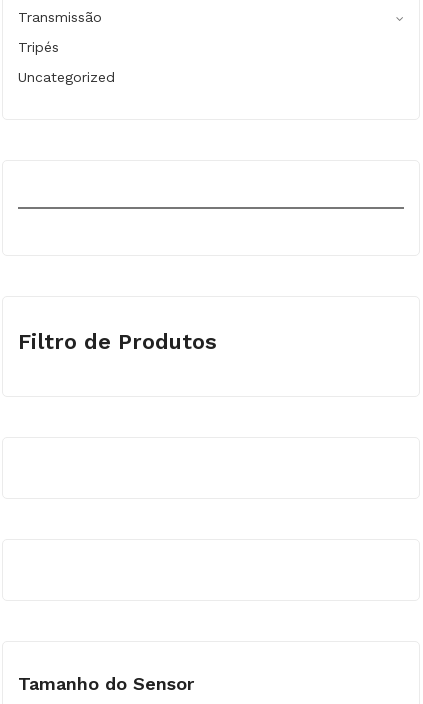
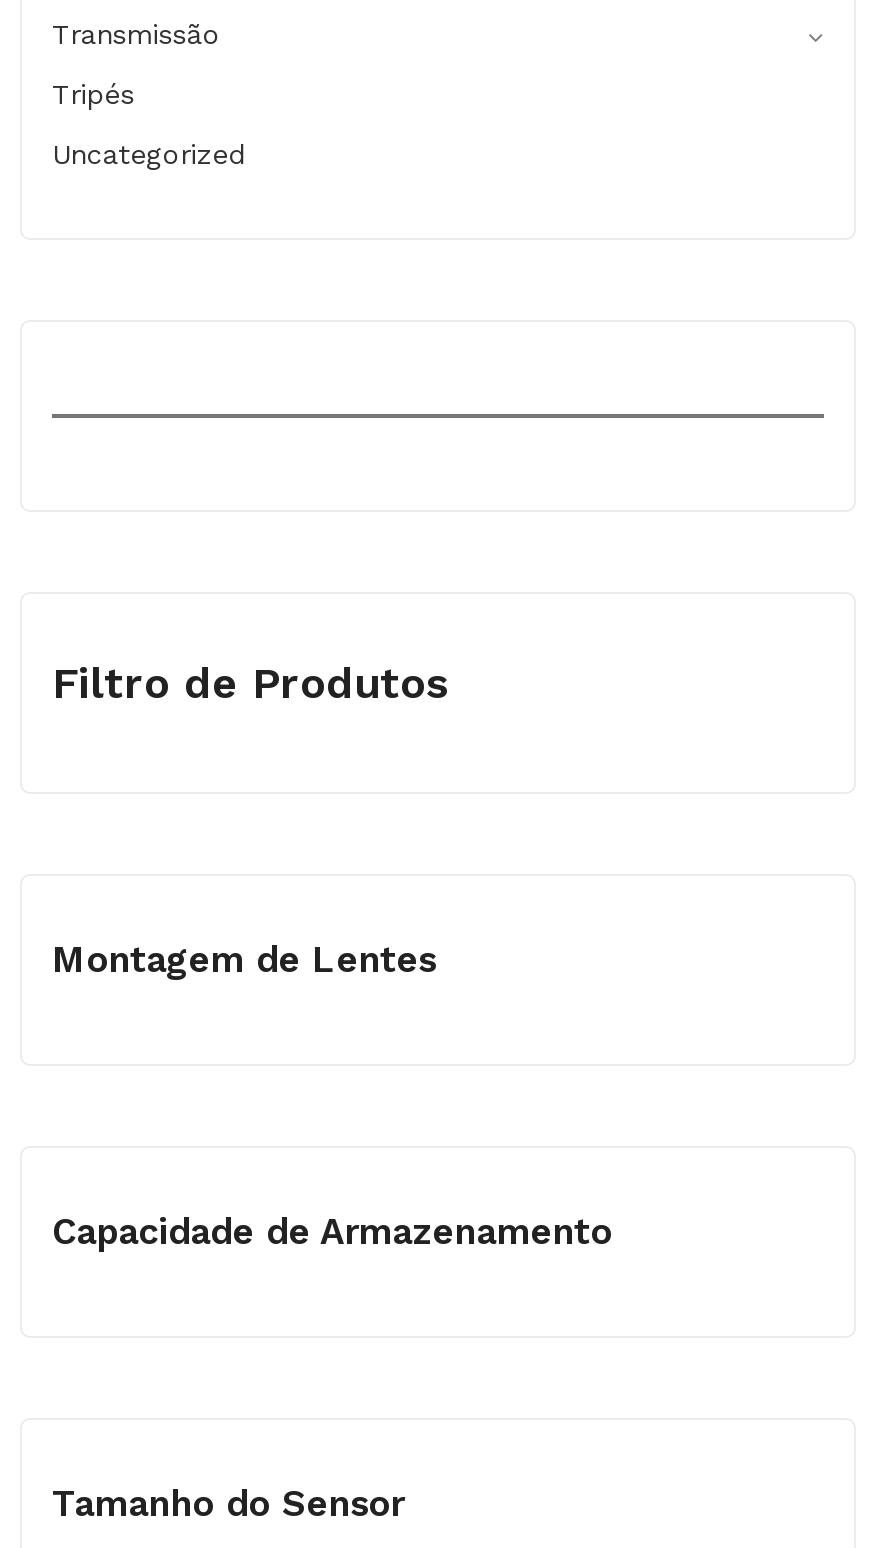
+ Montagem de Lentes

+ Capacidade de Armazenamento
